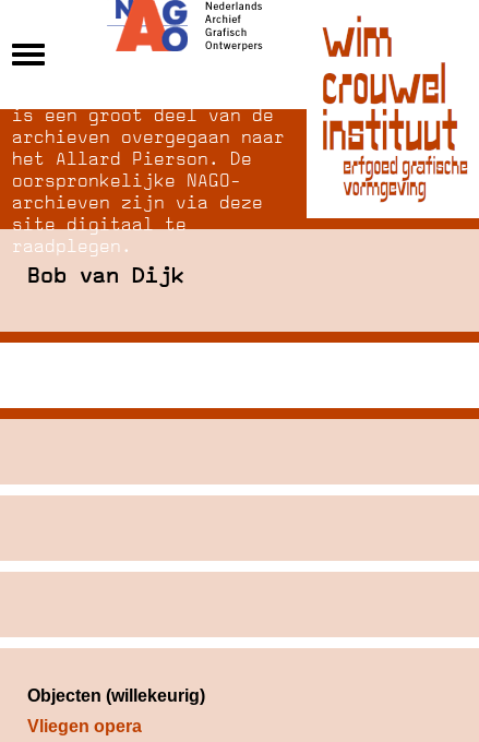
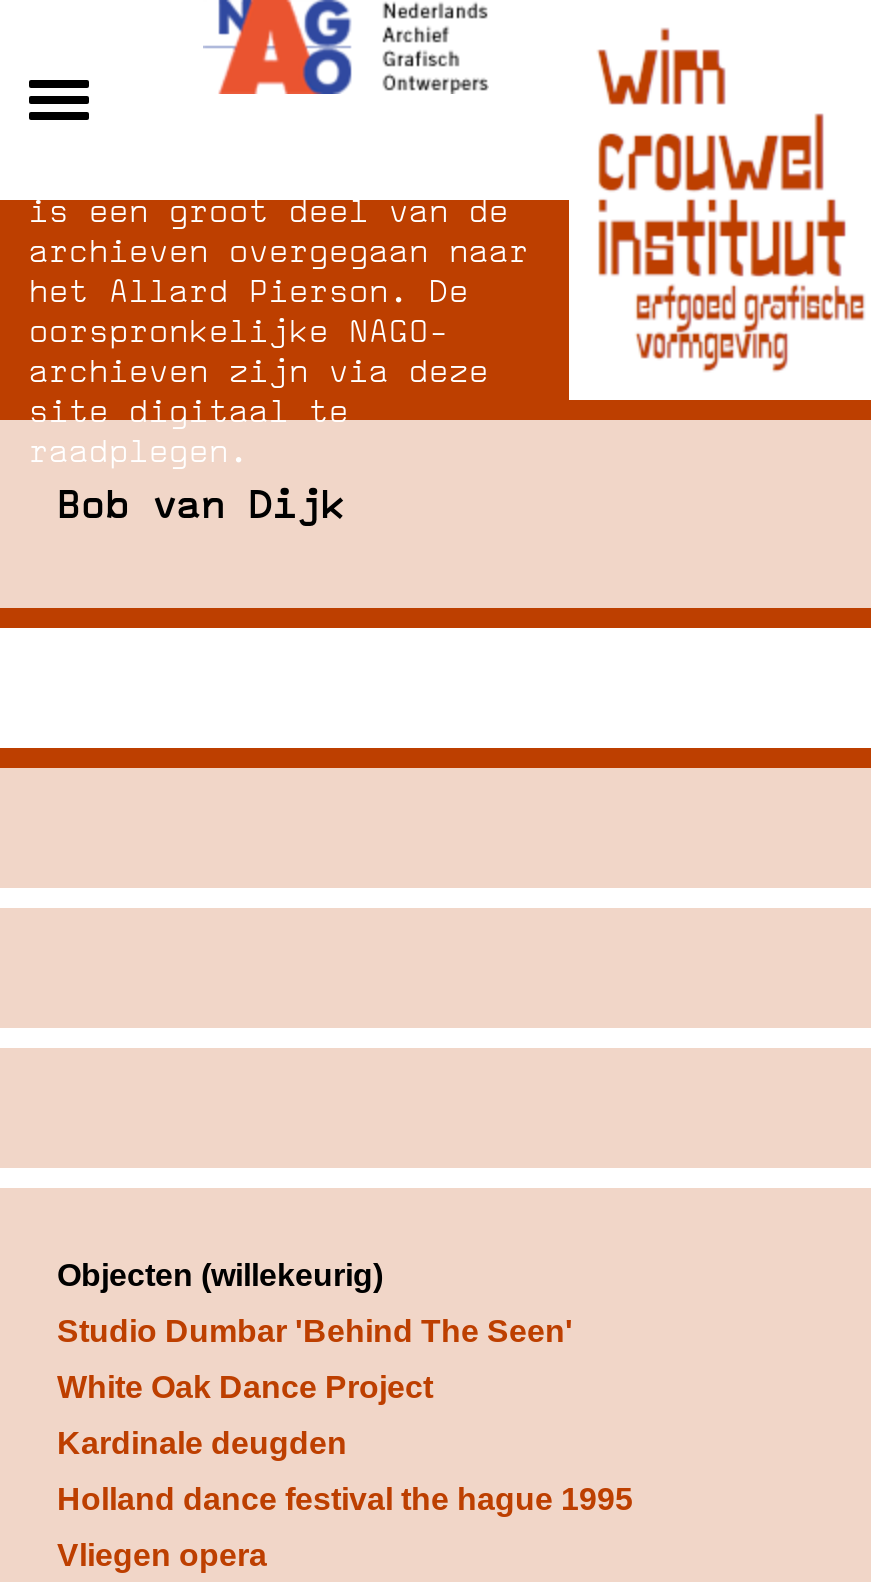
+ Studio Dumbar 'Behind The Seen'
+ White Oak Dance Project
+ Kardinale deugden
+ Holland dance festival the hague 1995
